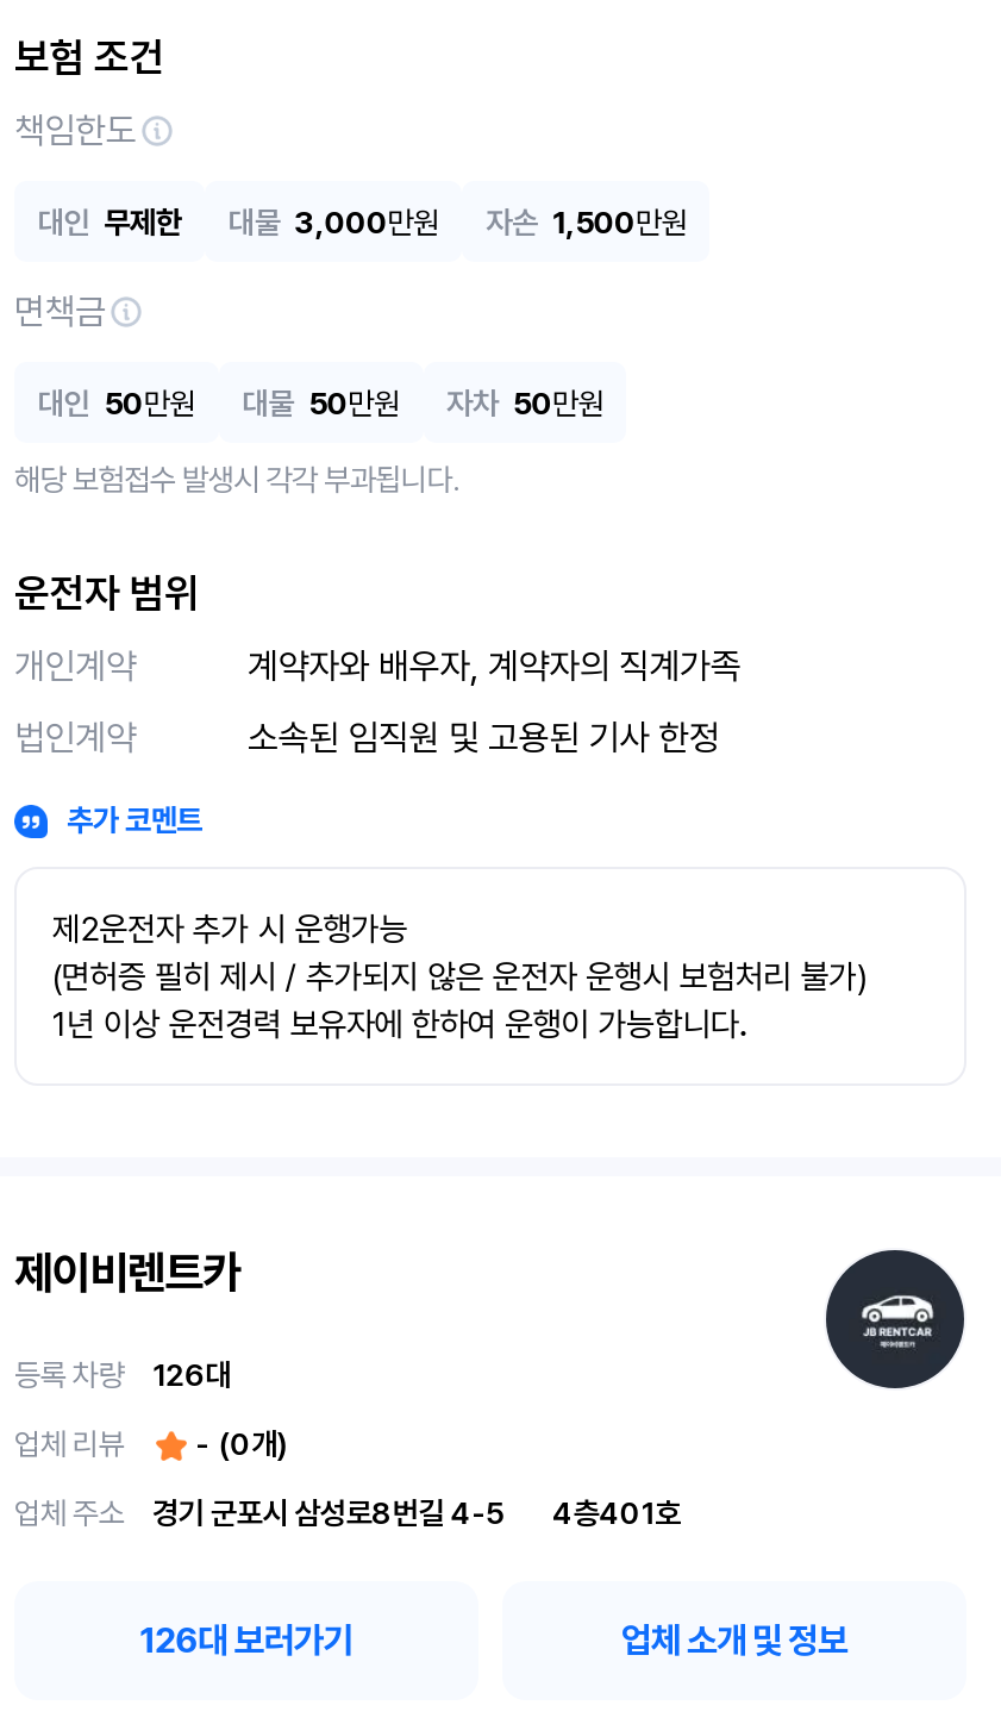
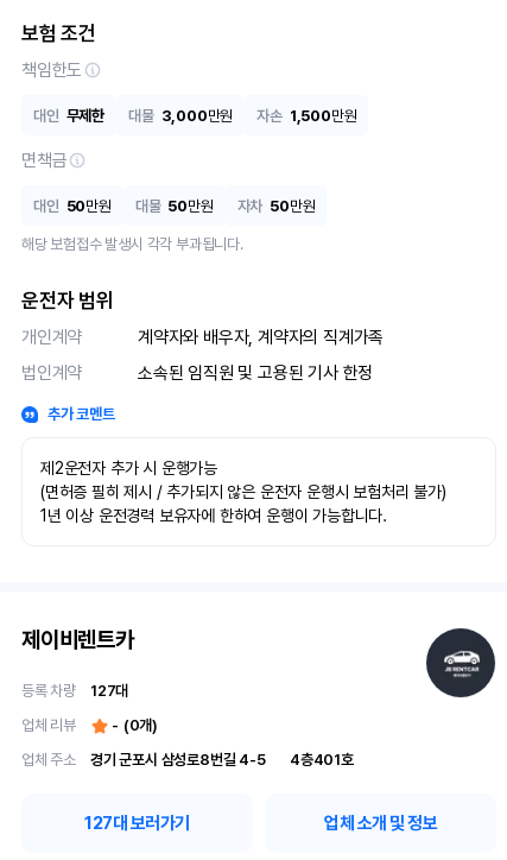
- 등록 차량 126대
+ 등록 차량 127대

- 126대 보러가기
+ 127대 보러가기
